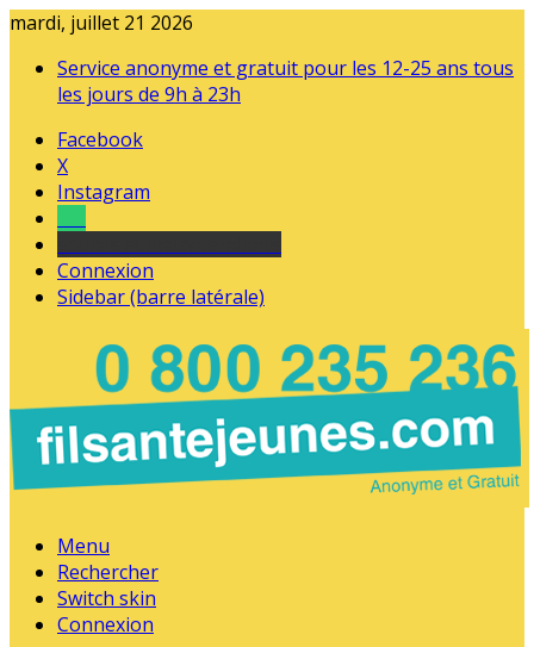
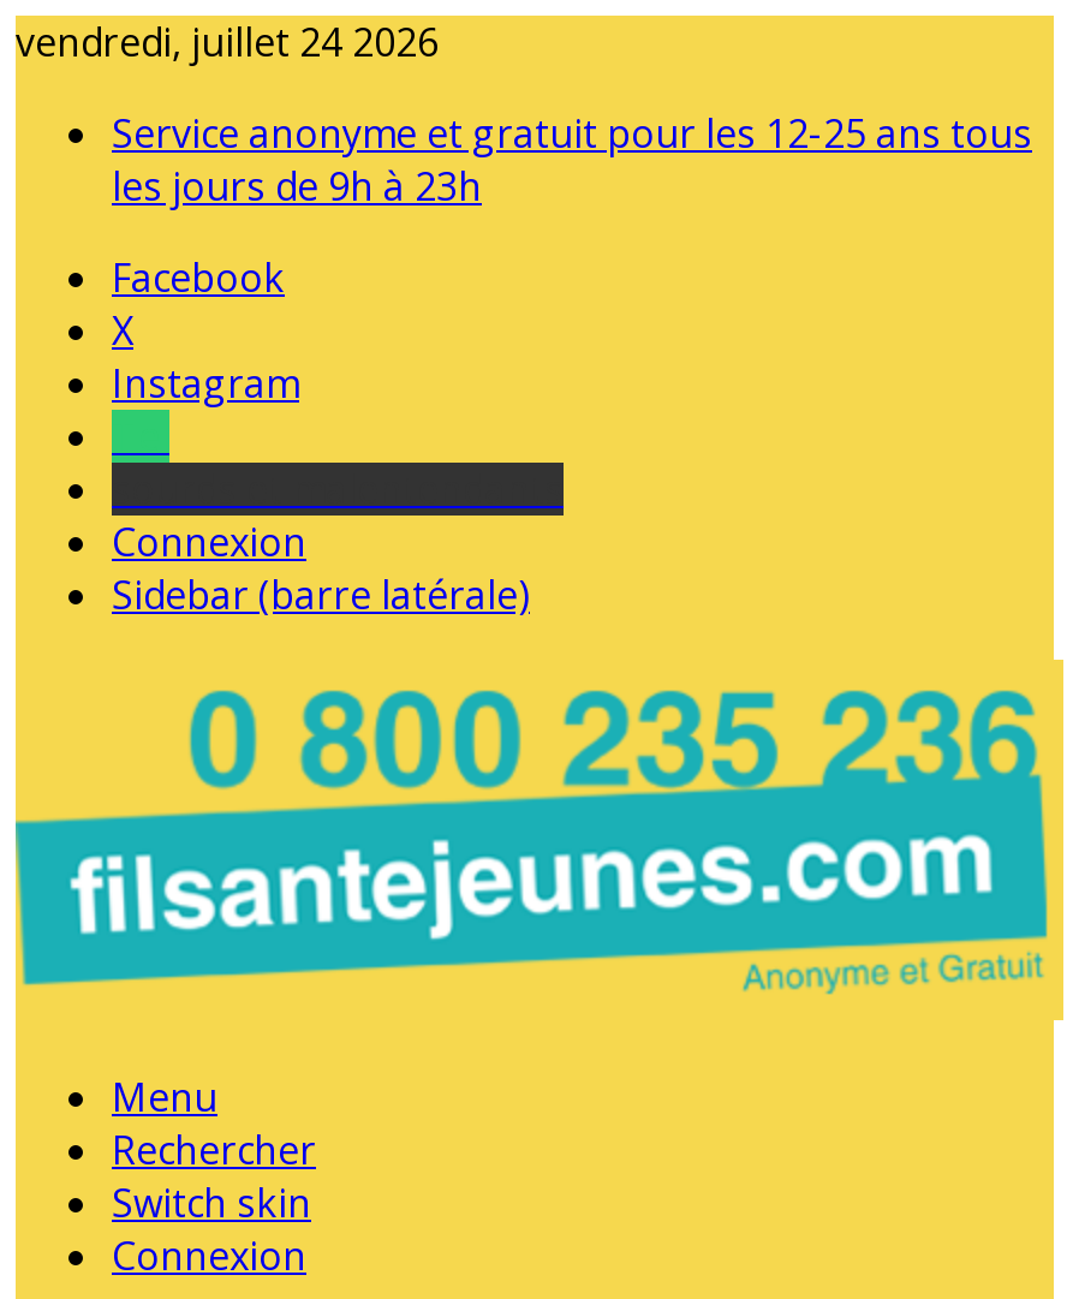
- mardi, juillet 21 2026
+ vendredi, juillet 24 2026
